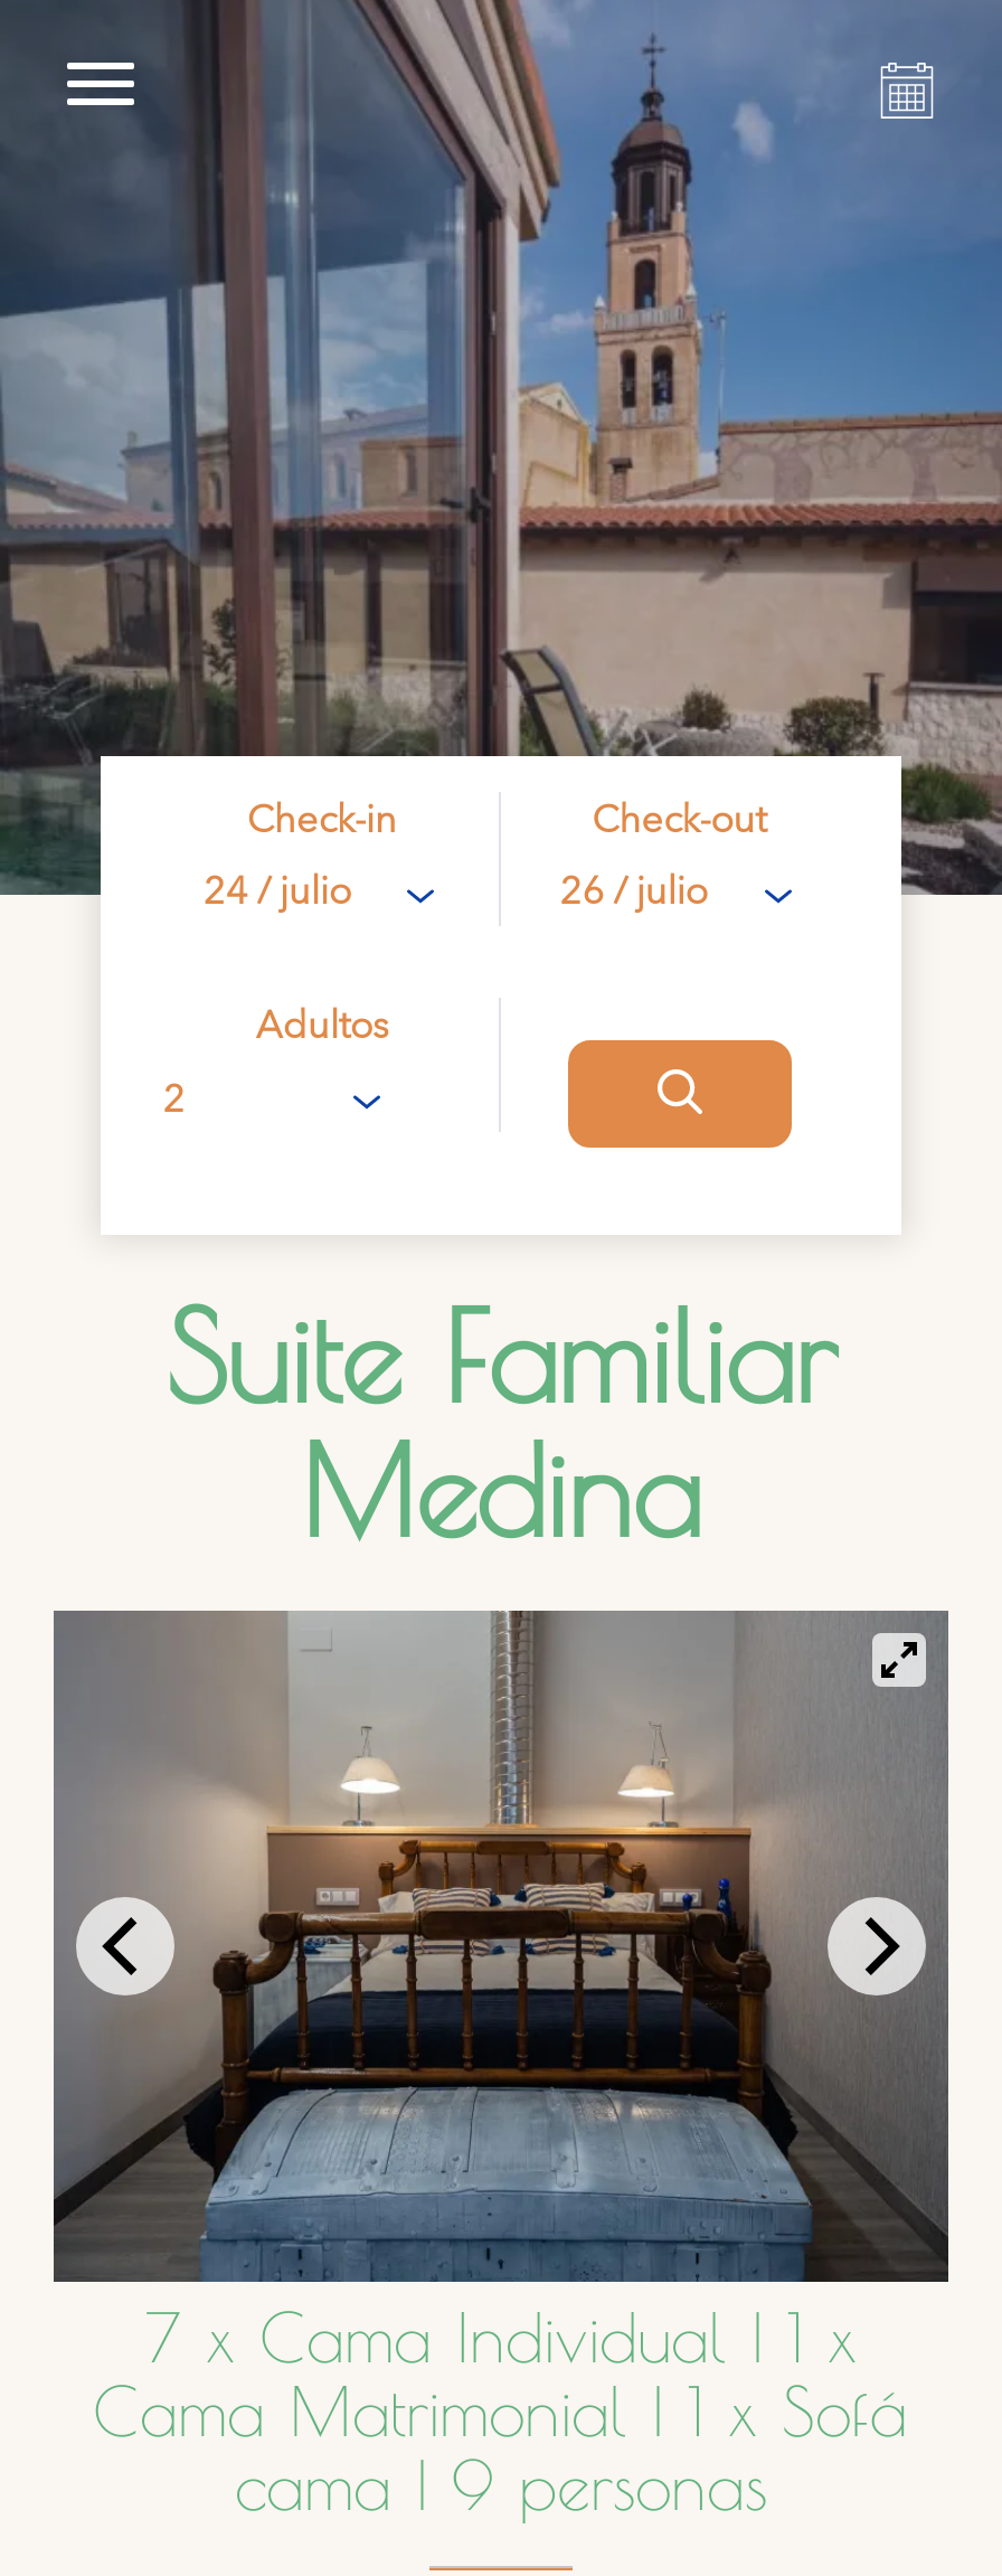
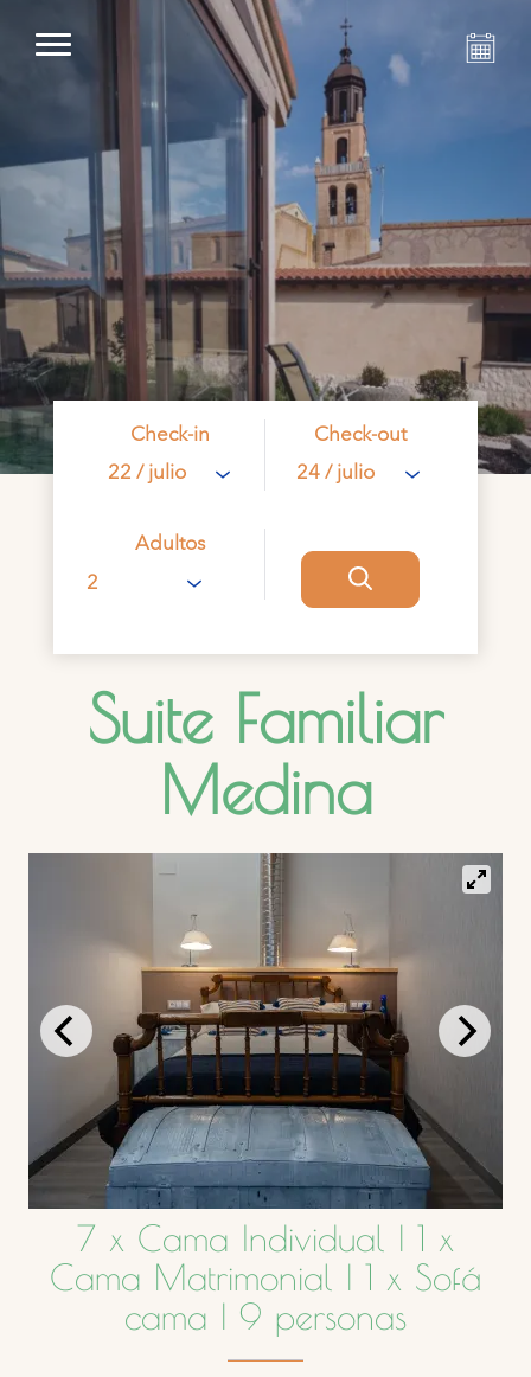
- 24 / julio
+ 22 / julio

- 26 / julio
+ 24 / julio
